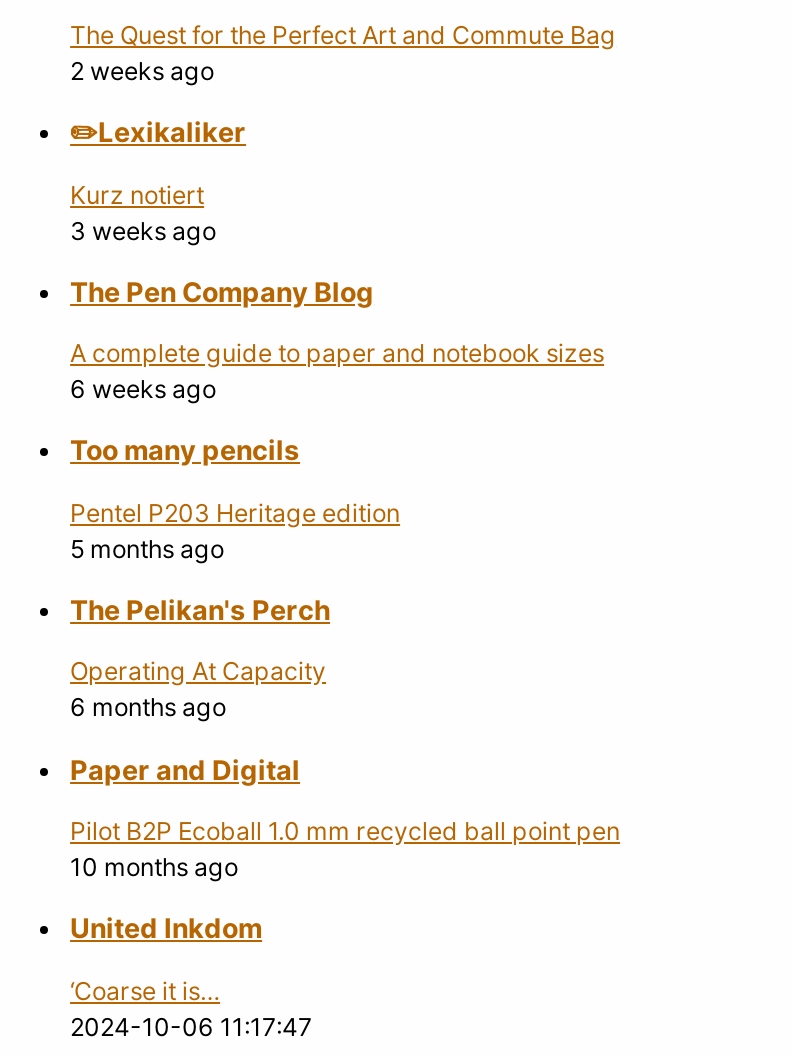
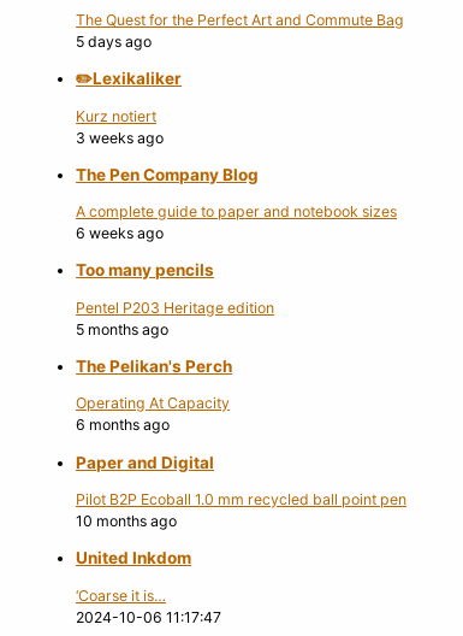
- 2 weeks ago
+ 5 days ago
